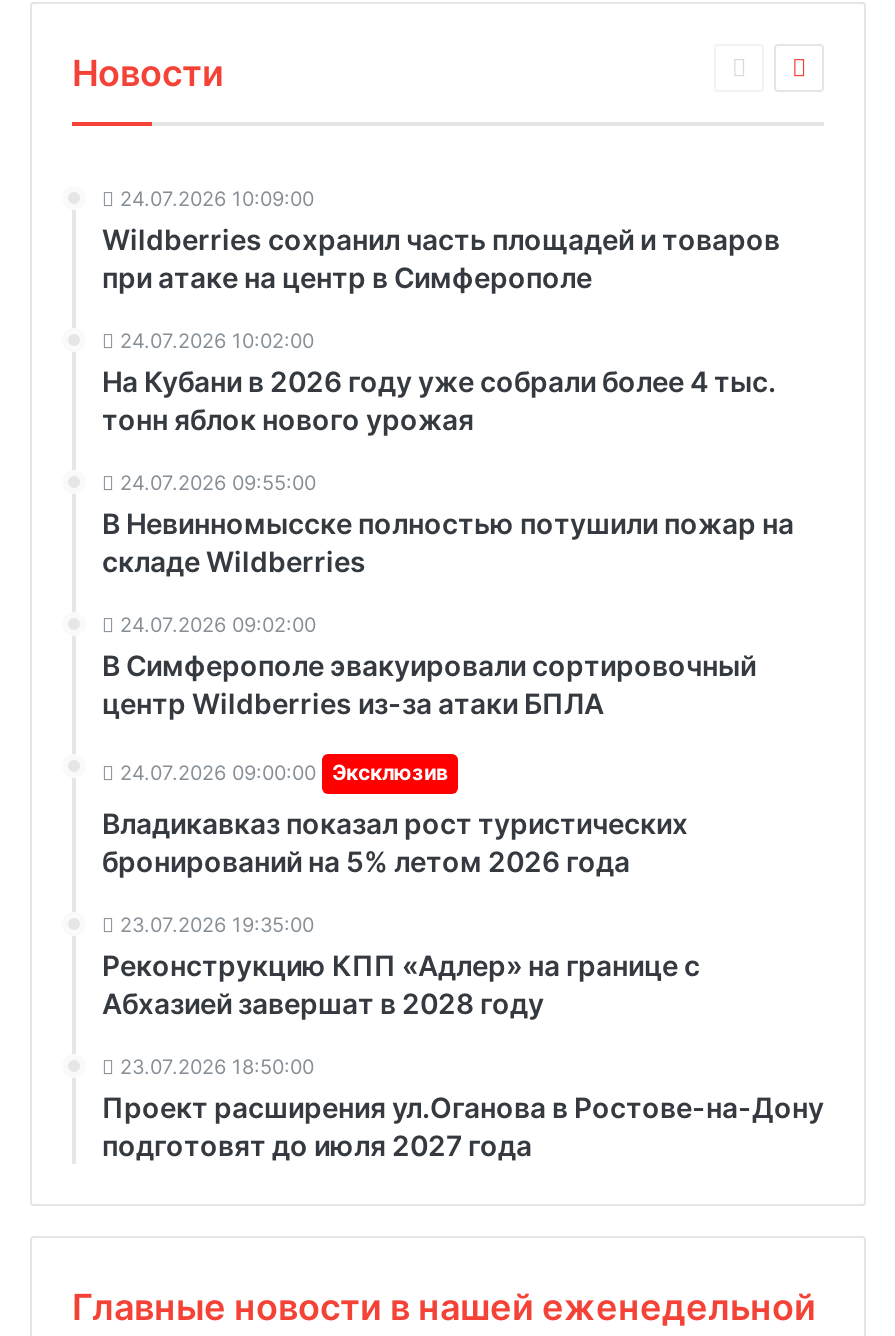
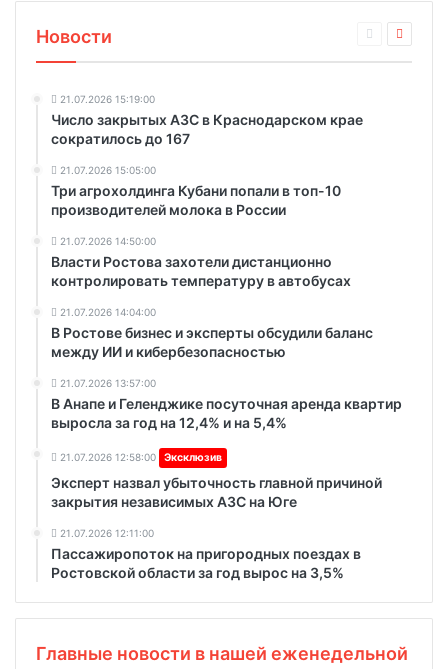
- 24.07.2026 10:09:00
- Wildberries сохранил часть площадей и товаров
- при атаке на центр в Симферополе
- 24.07.2026 10:02:00
- На Кубани в 2026 году уже собрали более 4 тыс.
- тонн яблок нового урожая
- 24.07.2026 09:55:00
- В Невинномысске полностью потушили пожар на
- складе Wildberries
- 24.07.2026 09:02:00
- В Симферополе эвакуировали сортировочный
- центр Wildberries из-за атаки БПЛА
- 24.07.2026 09:00:00
+ 21.07.2026 15:19:00
+ Число закрытых АЗС в Краснодарском крае
+ сократилось до 167
+ 21.07.2026 15:05:00
+ Три агрохолдинга Кубани попали в топ-10
+ производителей молока в России
+ 21.07.2026 14:50:00
+ Власти Ростова захотели дистанционно
+ контролировать температуру в автобусах
+ 21.07.2026 14:04:00
+ В Ростове бизнес и эксперты обсудили баланс
+ между ИИ и кибербезопасностью
+ 21.07.2026 13:57:00
+ В Анапе и Геленджике посуточная аренда квартир
+ выросла за год на 12,4% и на 5,4%
+ 21.07.2026 12:58:00

moved down: Эксклюзив

- Владикавказ показал рост туристических
- бронирований на 5% летом 2026 года
- 23.07.2026 19:35:00
- Реконструкцию КПП «Адлер» на границе с
- Абхазией завершат в 2028 году
- 23.07.2026 18:50:00
- Проект расширения ул.Оганова в Ростове-на-Дону
- подготовят до июля 2027 года
+ Эксперт назвал убыточность главной причиной
+ закрытия независимых АЗС на Юге
+ 21.07.2026 12:11:00
+ Пассажиропоток на пригородных поездах в
+ Ростовской области за год вырос на 3,5%
